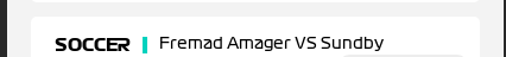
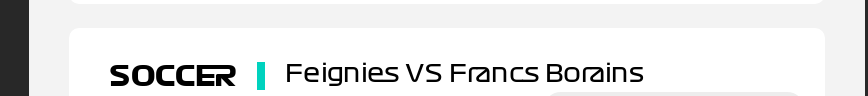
- Fremad Amager VS Sundby
+ Feignies VS Francs Borains
